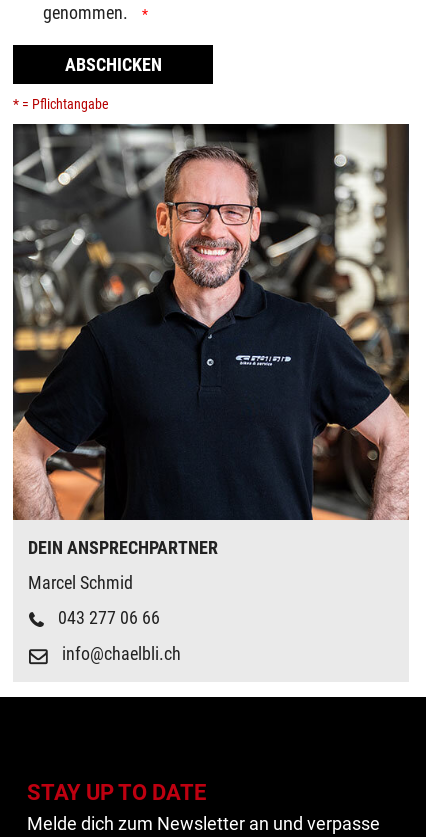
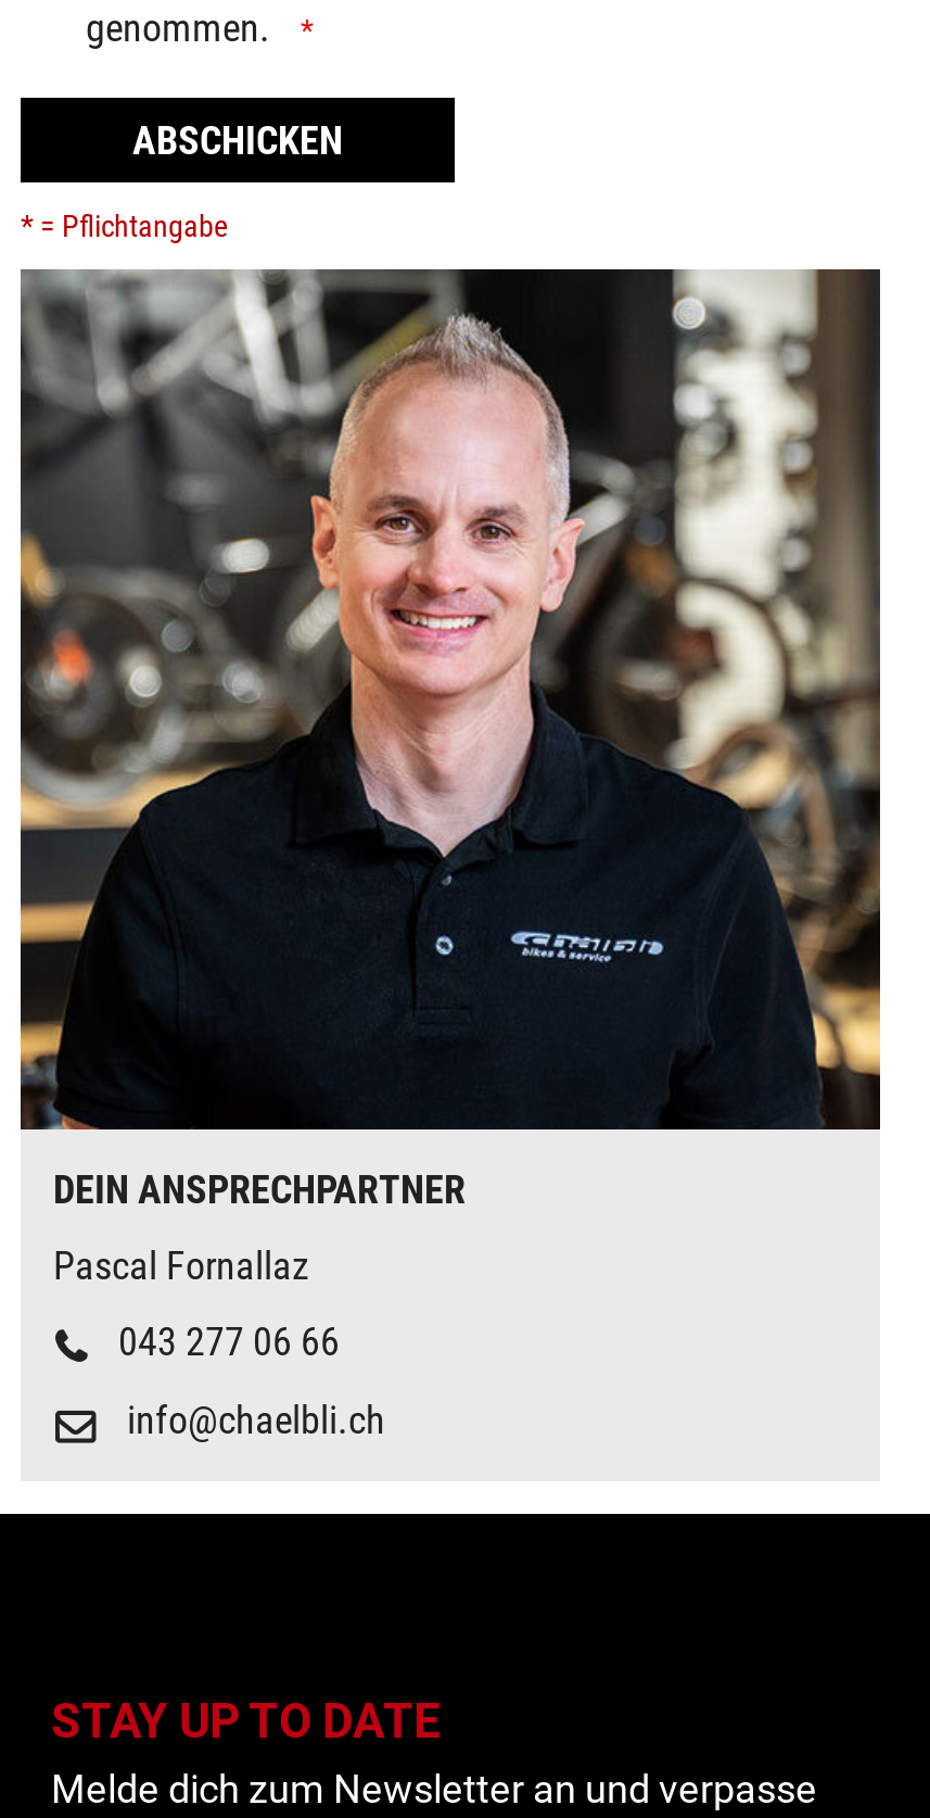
- [image]
+ [image]

- Marcel Schmid
+ Pascal Fornallaz
